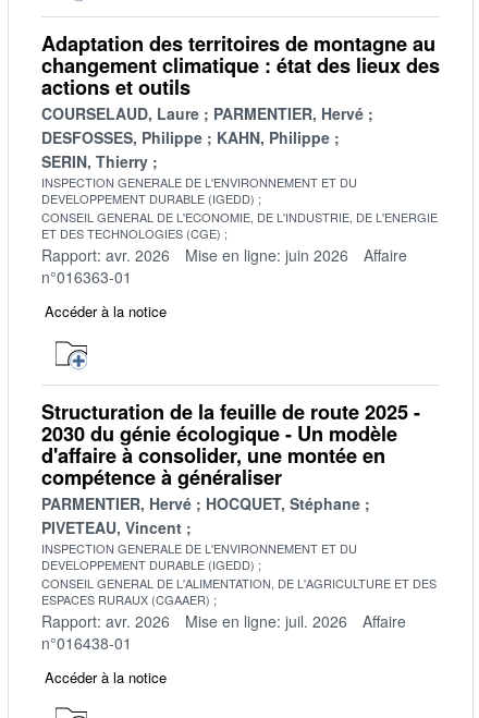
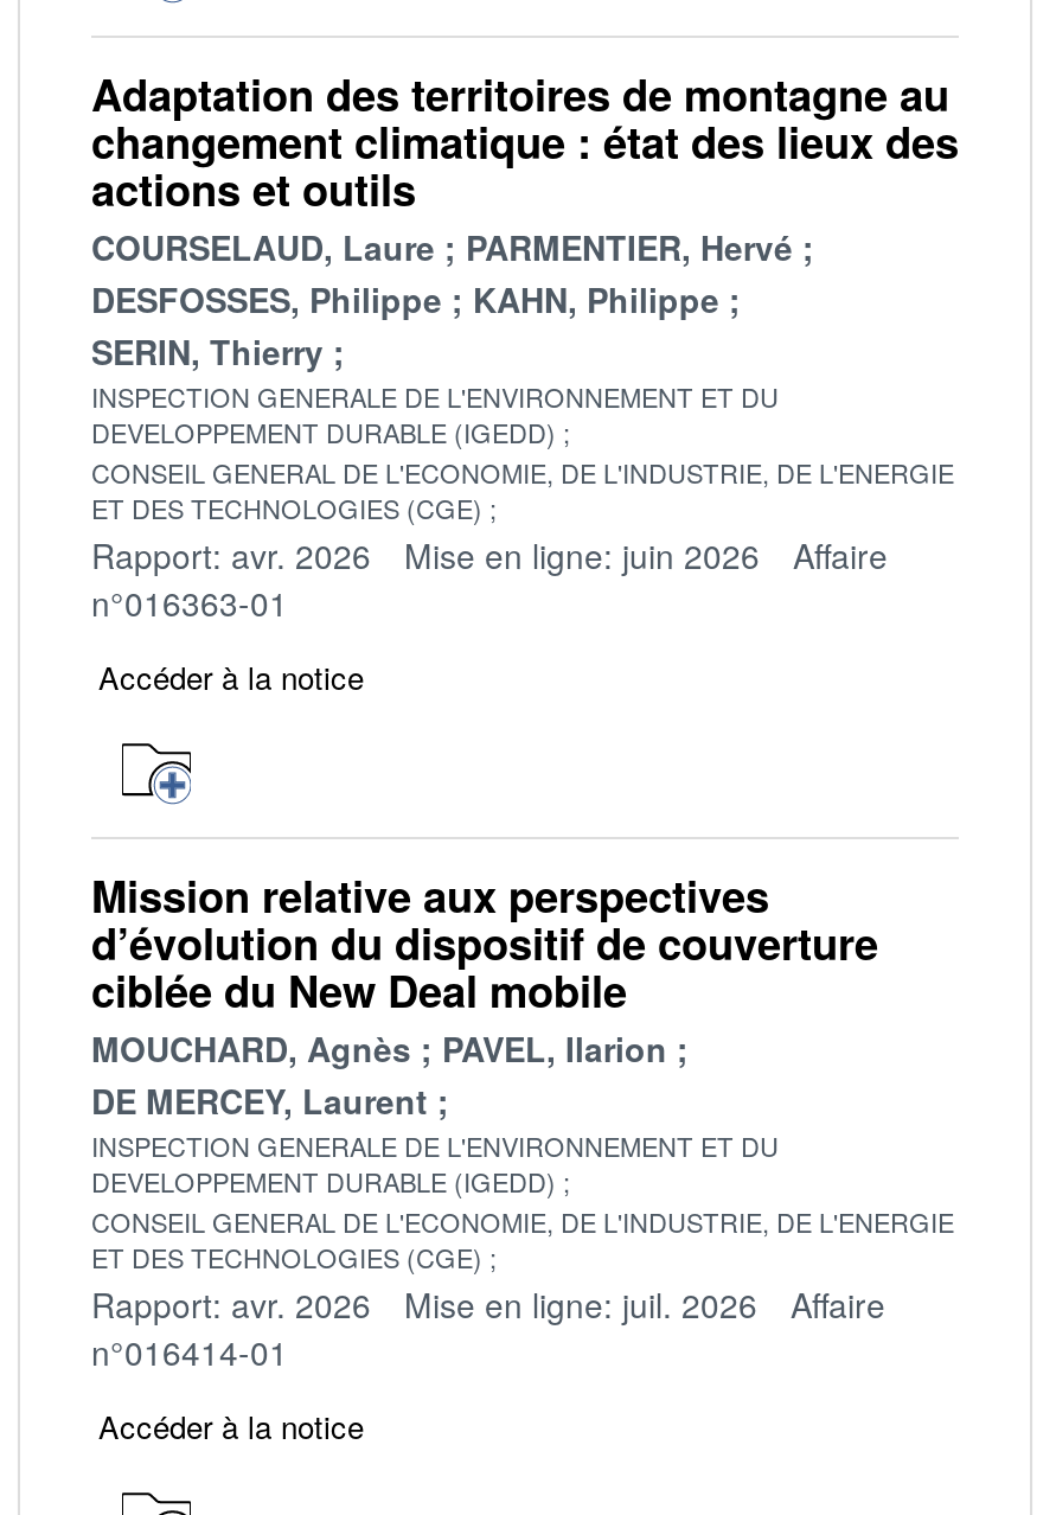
- Structuration de la feuille de route 2025 -
- 2030 du génie écologique - Un modèle
- d'affaire à consolider, une montée en
- compétence à généraliser
- PARMENTIER, Hervé
- HOCQUET, Stéphane
- PIVETEAU, Vincent
+ Mission relative aux perspectives
+ d’évolution du dispositif de couverture
+ ciblée du New Deal mobile
+ MOUCHARD, Agnès
+ PAVEL, Ilarion
+ DE MERCEY, Laurent

- CONSEIL GENERAL DE L'ALIMENTATION, DE L'AGRICULTURE ET DES
- ESPACES RURAUX (CGAAER)
+ CONSEIL GENERAL DE L'ECONOMIE, DE L'INDUSTRIE, DE L'ENERGIE
+ ET DES TECHNOLOGIES (CGE)

- n°016438-01
+ n°016414-01
